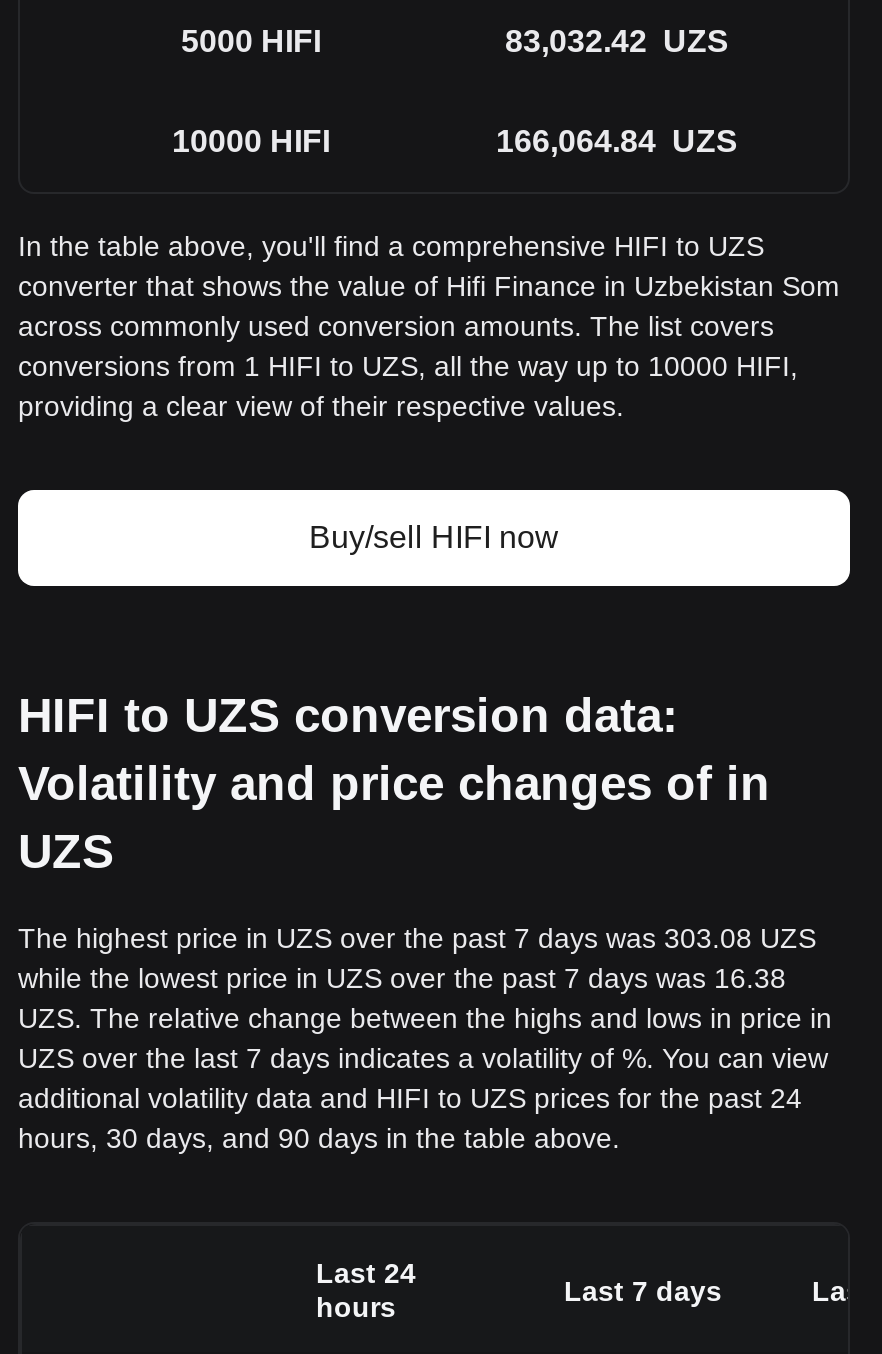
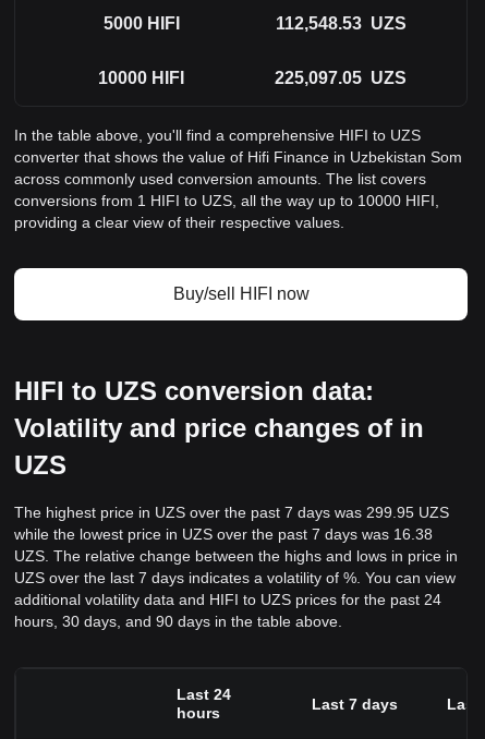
- 83,032.42 UZS
+ 112,548.53 UZS

- 166,064.84 UZS
+ 225,097.05 UZS

- The highest price in UZS over the past 7 days was 303.08 UZS
+ The highest price in UZS over the past 7 days was 299.95 UZS
